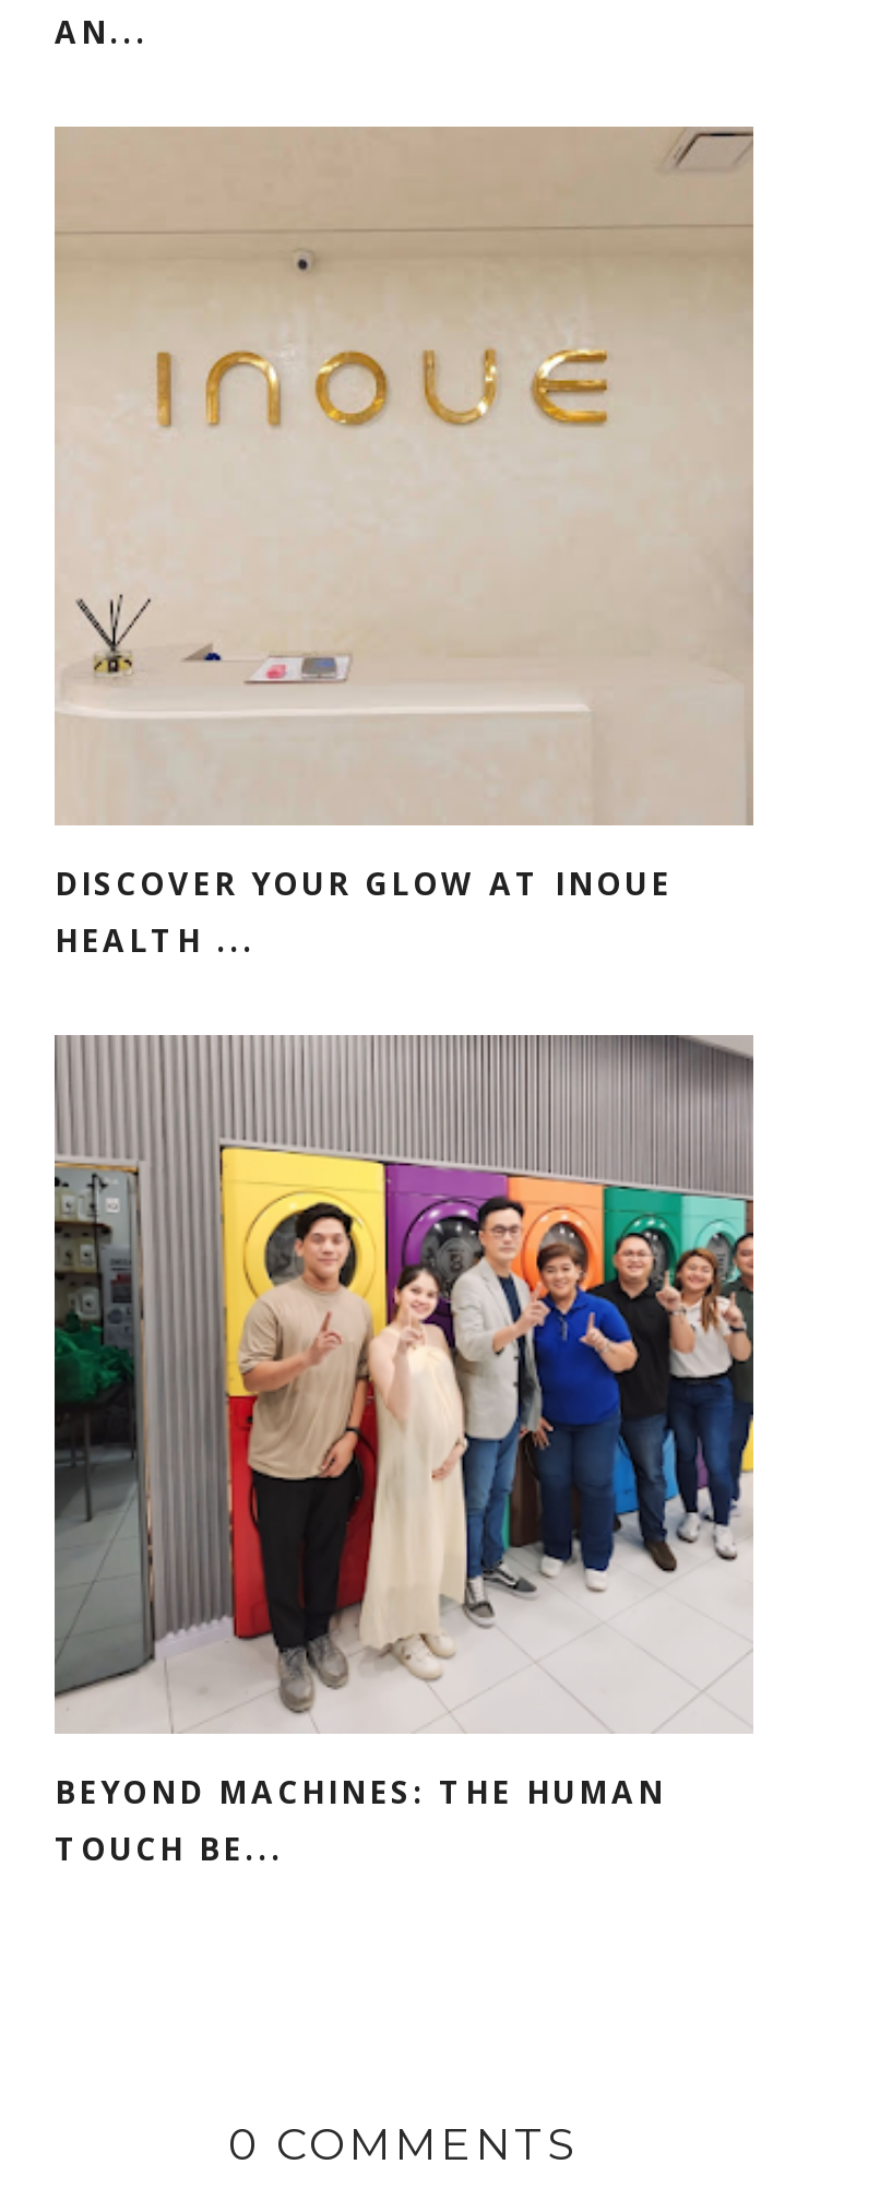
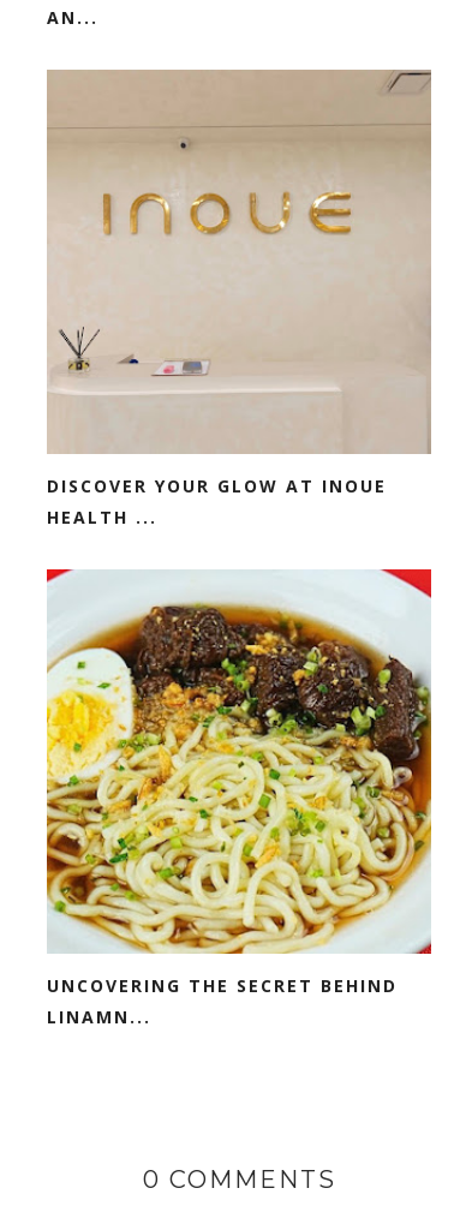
- [image]
- BEYOND MACHINES: THE HUMAN
- TOUCH BE...
+ [image]
+ UNCOVERING THE SECRET BEHIND
+ LINAMN...
